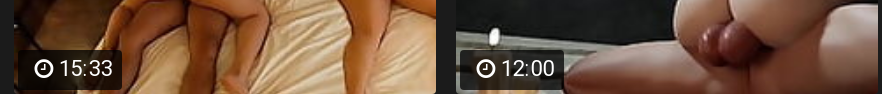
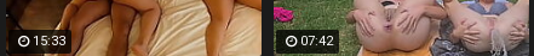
- 12:00
+ 07:42
